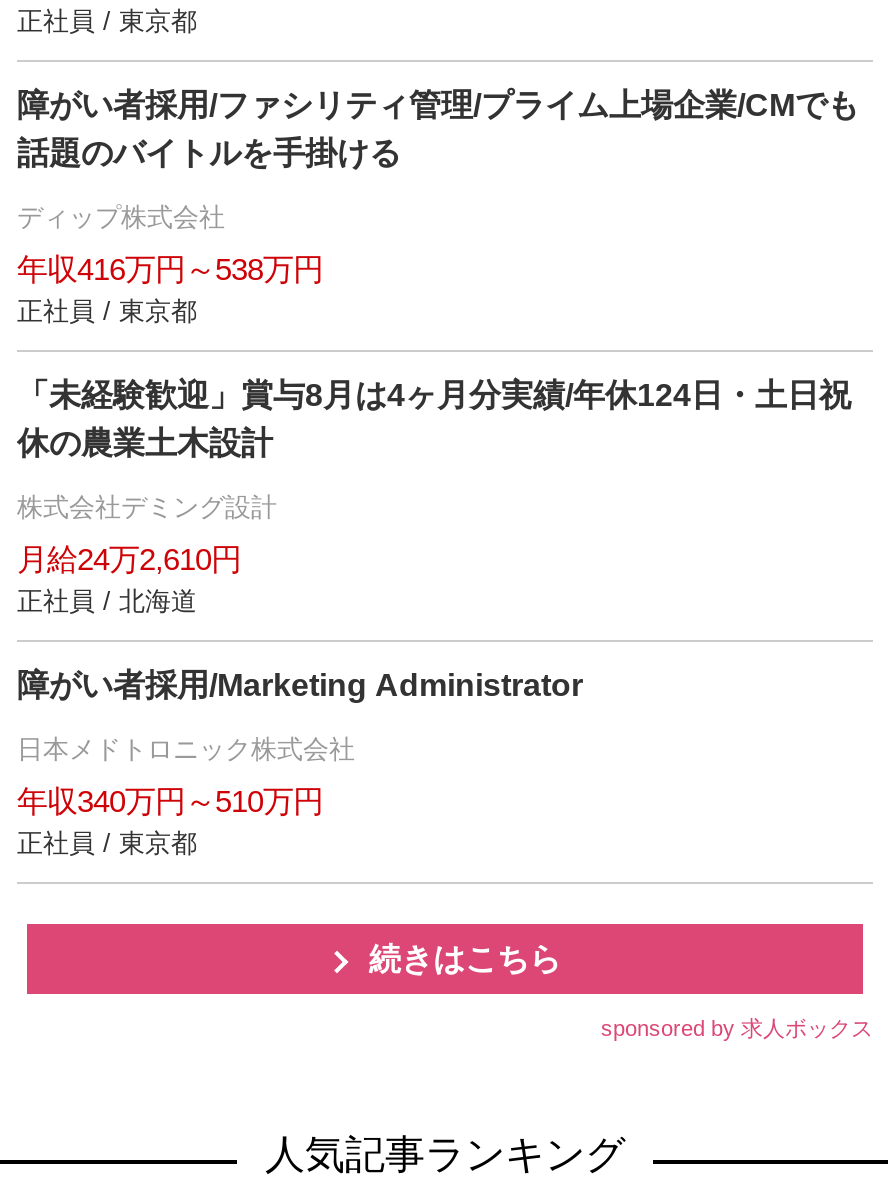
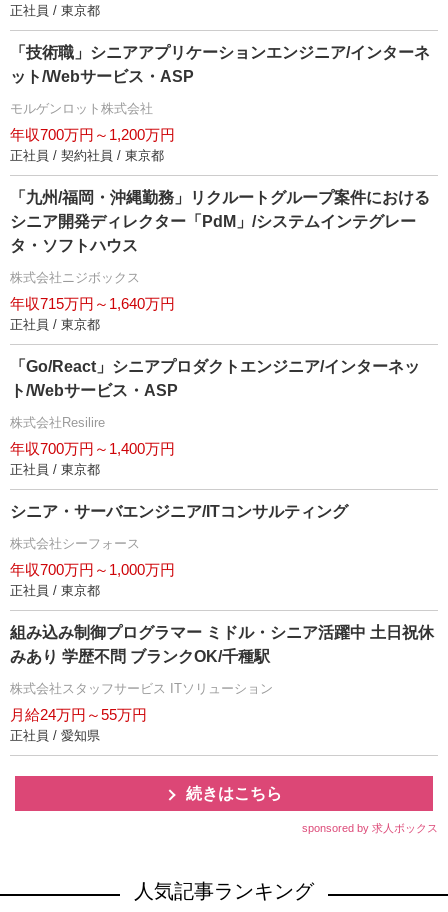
- 障がい者採用/ファシリティ管理/プライム上場企業/CMでも
- 話題のバイトルを手掛ける
- ディップ株式会社
- 年収416万円～538万円
+ 「技術職」シニアアプリケーションエンジニア/インターネ
+ ット/Webサービス・ASP
+ モルゲンロット株式会社
+ 年収700万円～1,200万円
+ 正社員 / 契約社員 / 東京都
+ 「九州/福岡・沖縄勤務」リクルートグループ案件における
+ シニア開発ディレクター「PdM」/システムインテグレー
+ タ・ソフトハウス
+ 株式会社ニジボックス
+ 年収715万円～1,640万円

- 「未経験歓迎」賞与8月は4ヶ月分実績/年休124日・土日祝
- 休の農業土木設計
- 株式会社デミング設計
- 月給24万2,610円
- 正社員 / 北海道
- 障がい者採用/Marketing Administrator
- 日本メドトロニック株式会社
- 年収340万円～510万円
+ 「Go/React」シニアプロダクトエンジニア/インターネッ
+ ト/Webサービス・ASP
+ 株式会社Resilire
+ 年収700万円～1,400万円

+ シニア・サーバエンジニア/ITコンサルティング
+ 株式会社シーフォース
+ 年収700万円～1,000万円
+ 正社員 / 東京都
+ 組み込み制御プログラマー ミドル・シニア活躍中 土日祝休
+ みあり 学歴不問 ブランクOK/千種駅
+ 株式会社スタッフサービス ITソリューション
+ 月給24万円～55万円
+ 正社員 / 愛知県
